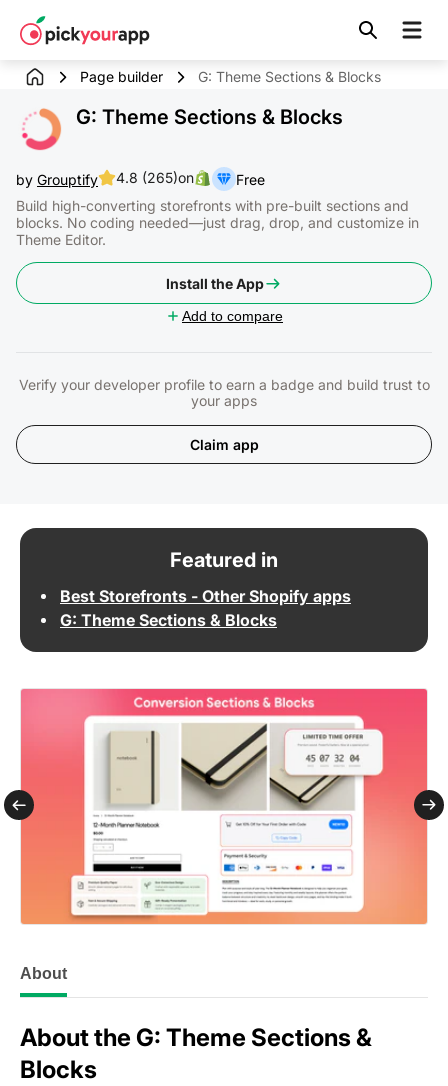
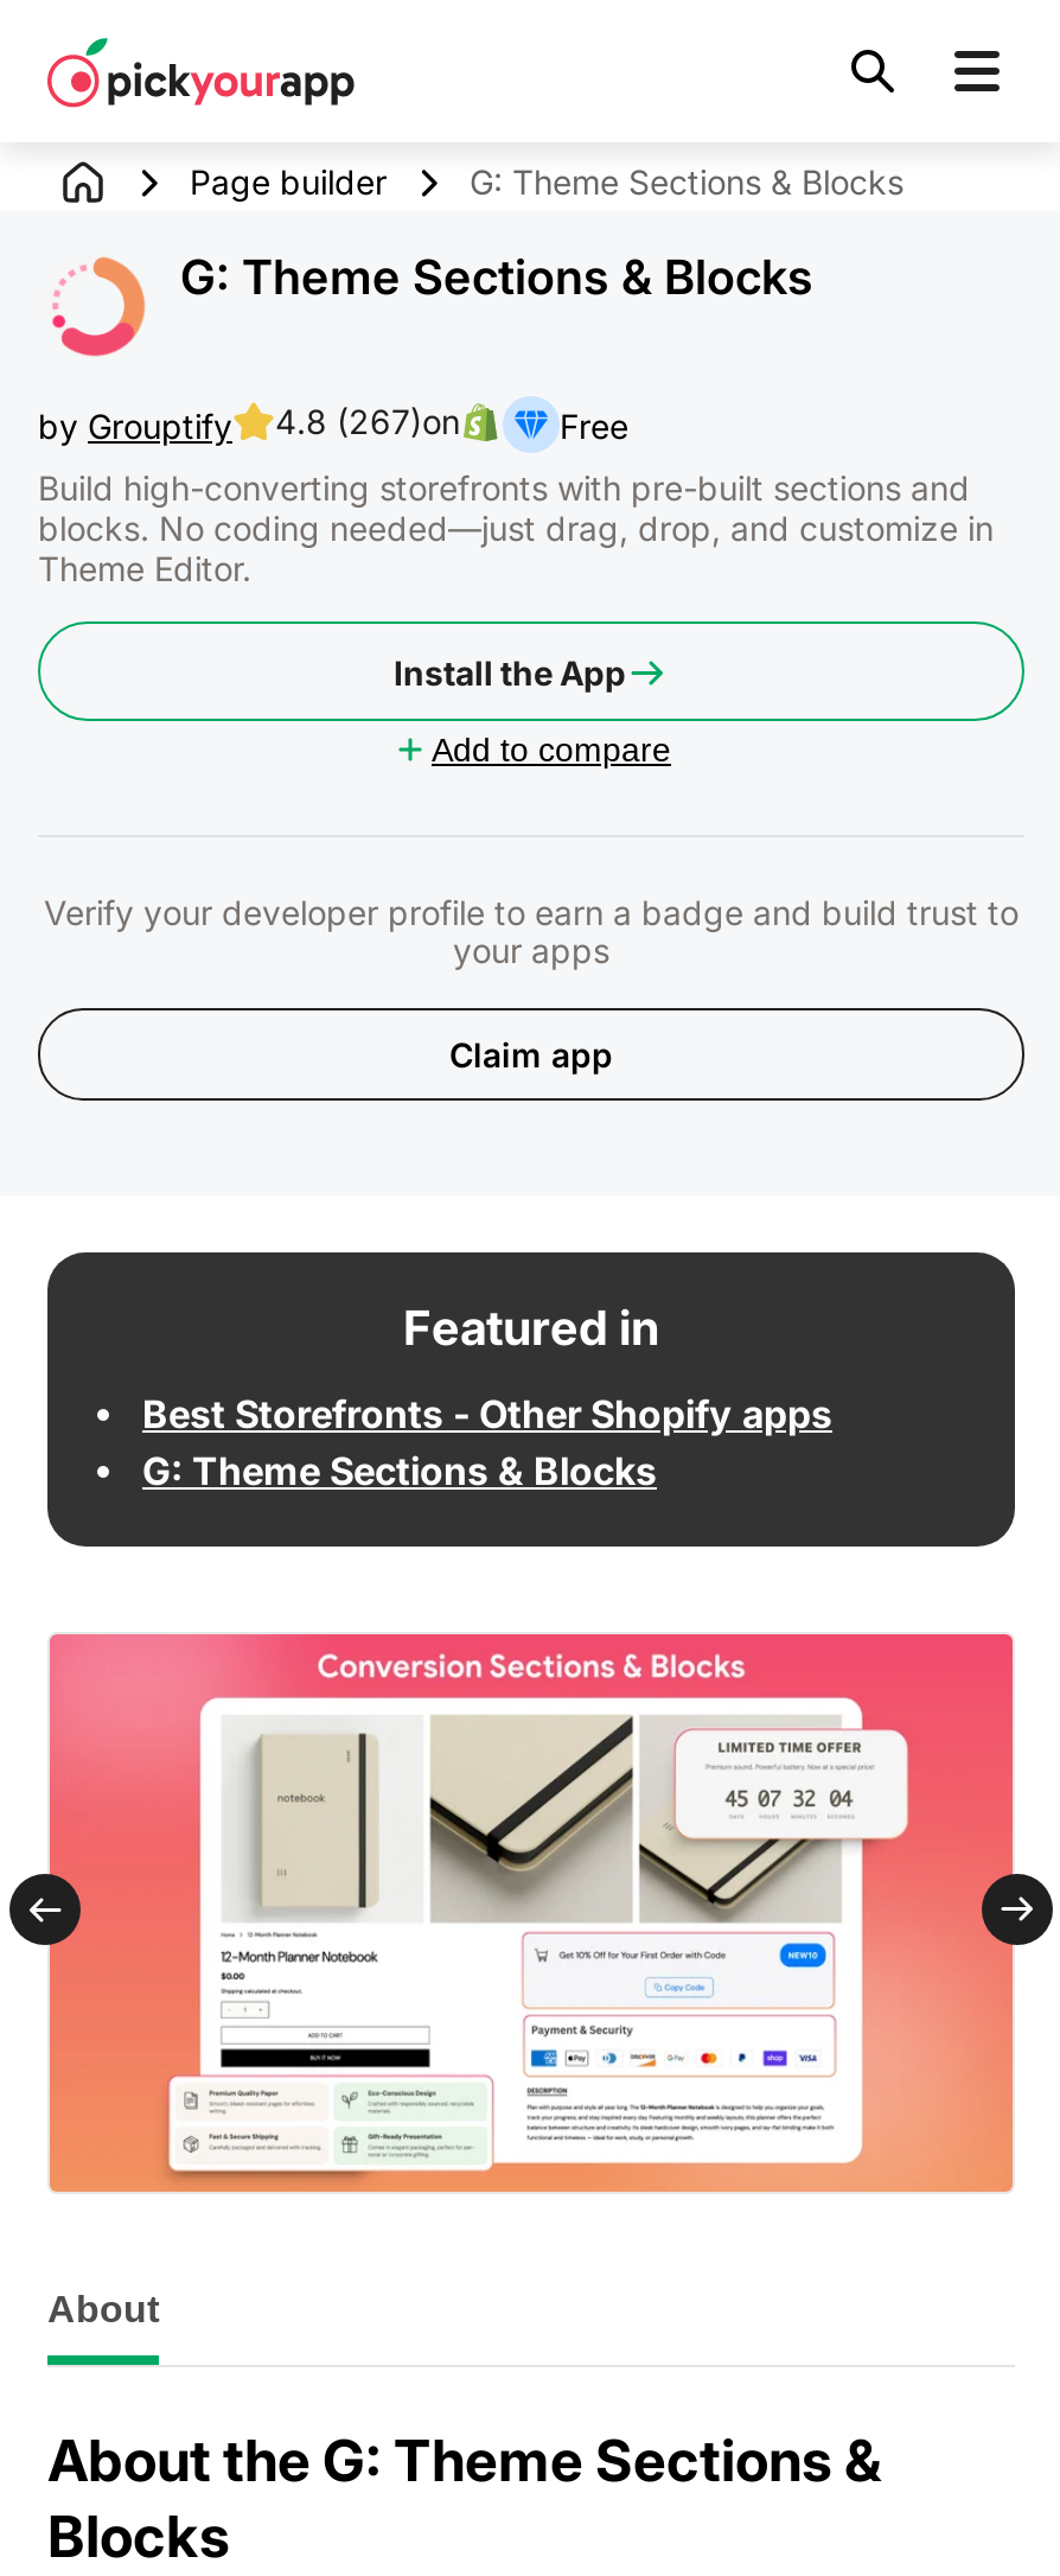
- by Grouptify 4.8 (265)on
+ by Grouptify 4.8 (267)on
